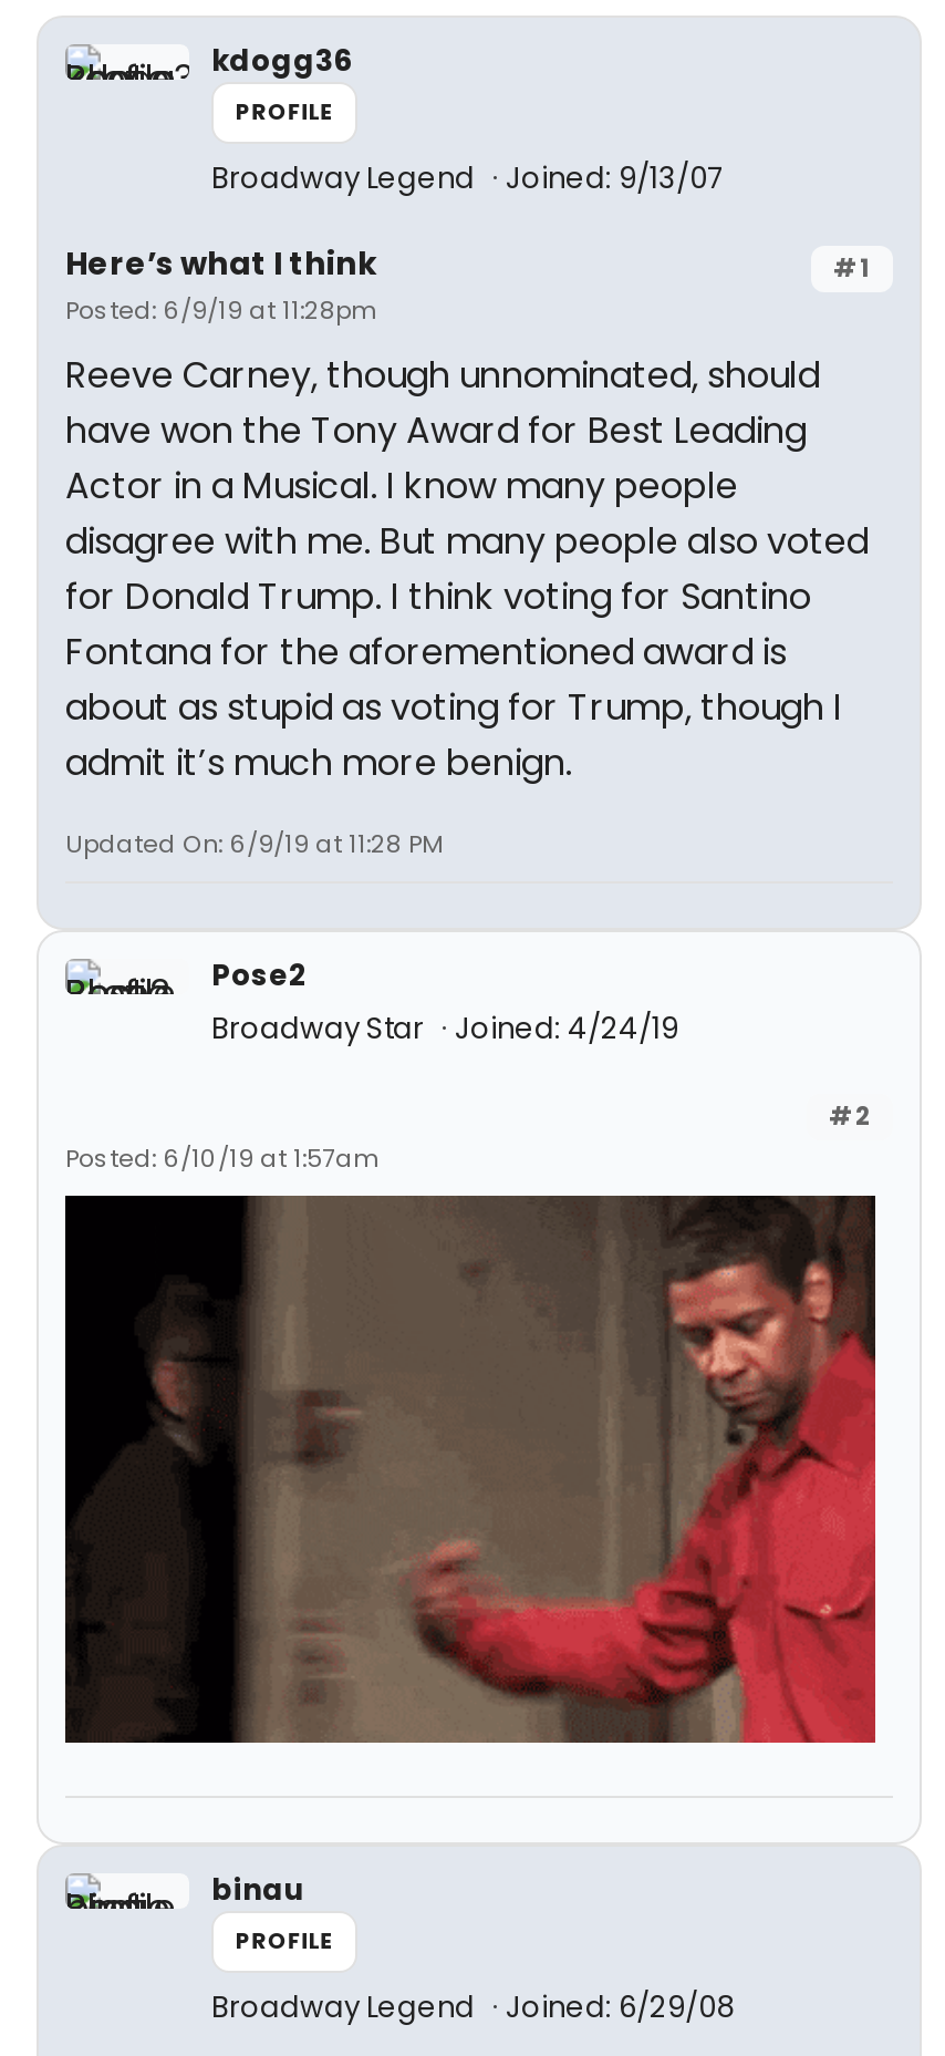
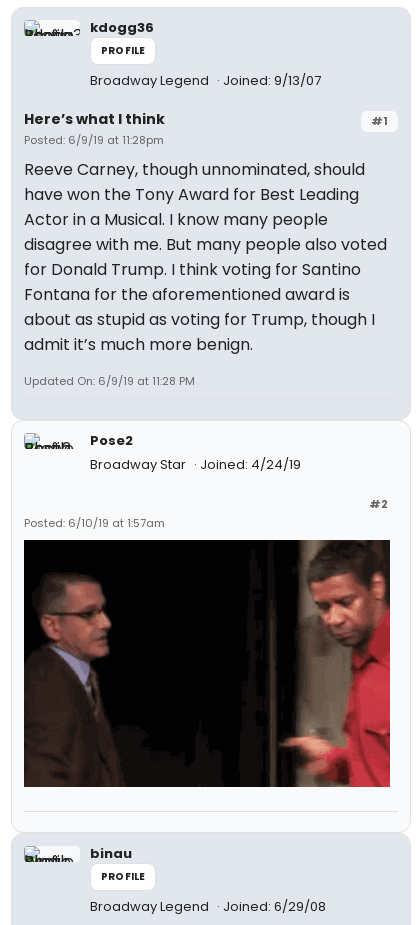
- [image]
+ [image]
